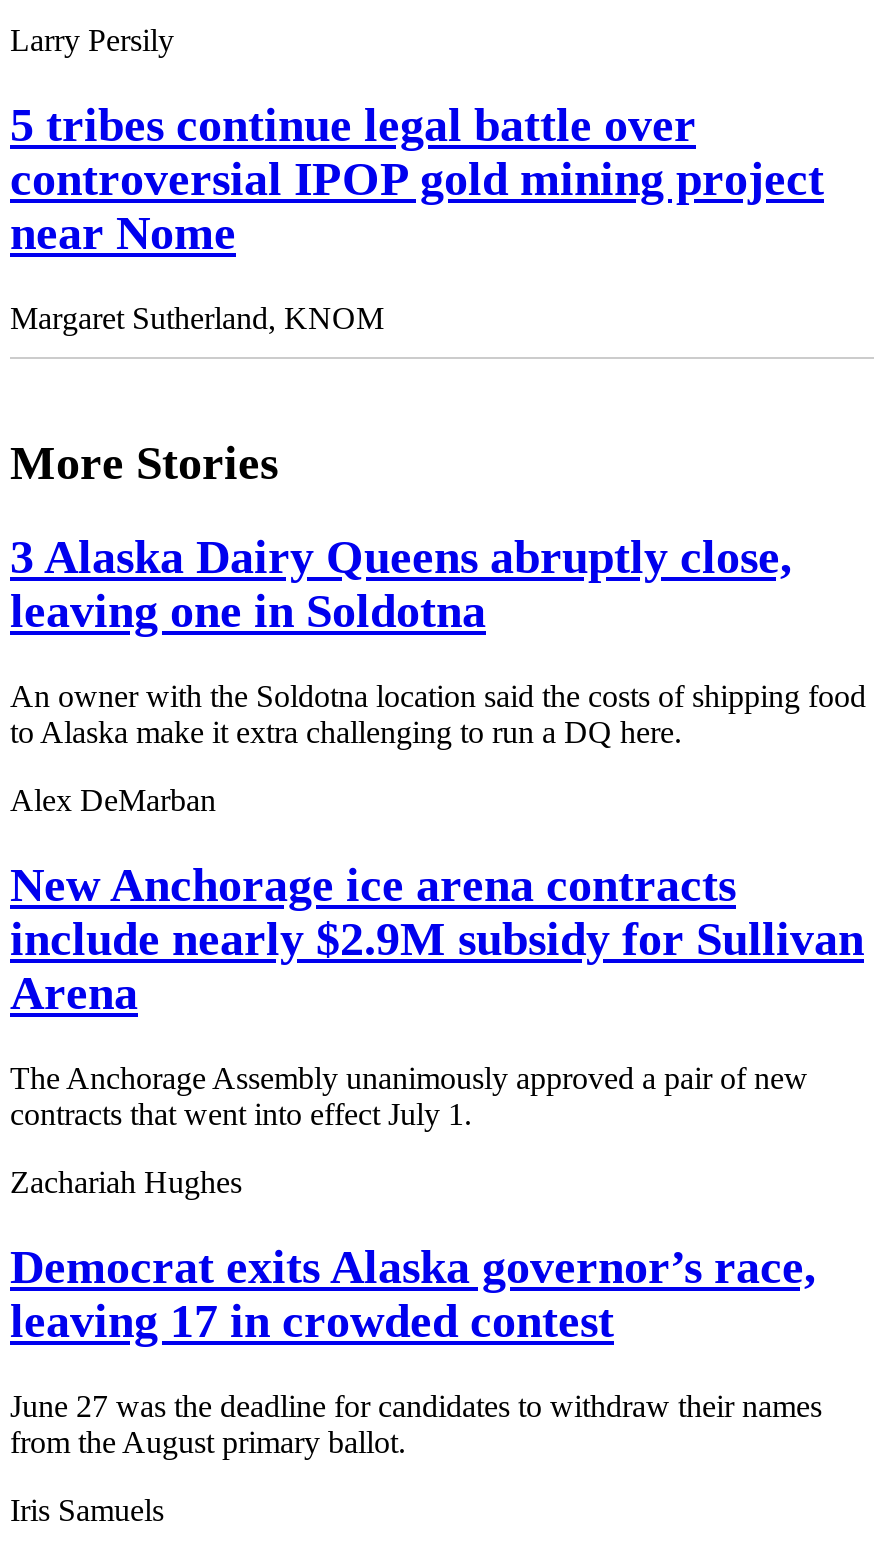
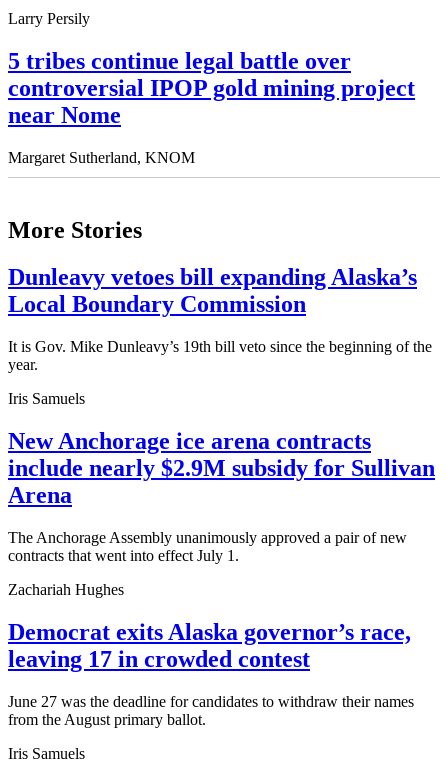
- 3 Alaska Dairy Queens abruptly close,
- leaving one in Soldotna
+ Dunleavy vetoes bill expanding Alaska’s
+ Local Boundary Commission

- An owner with the Soldotna location said the costs of shipping food
- to Alaska make it extra challenging to run a DQ here.
+ It is Gov. Mike Dunleavy’s 19th bill veto since the beginning of the
+ year.

- Alex DeMarban
+ Iris Samuels
